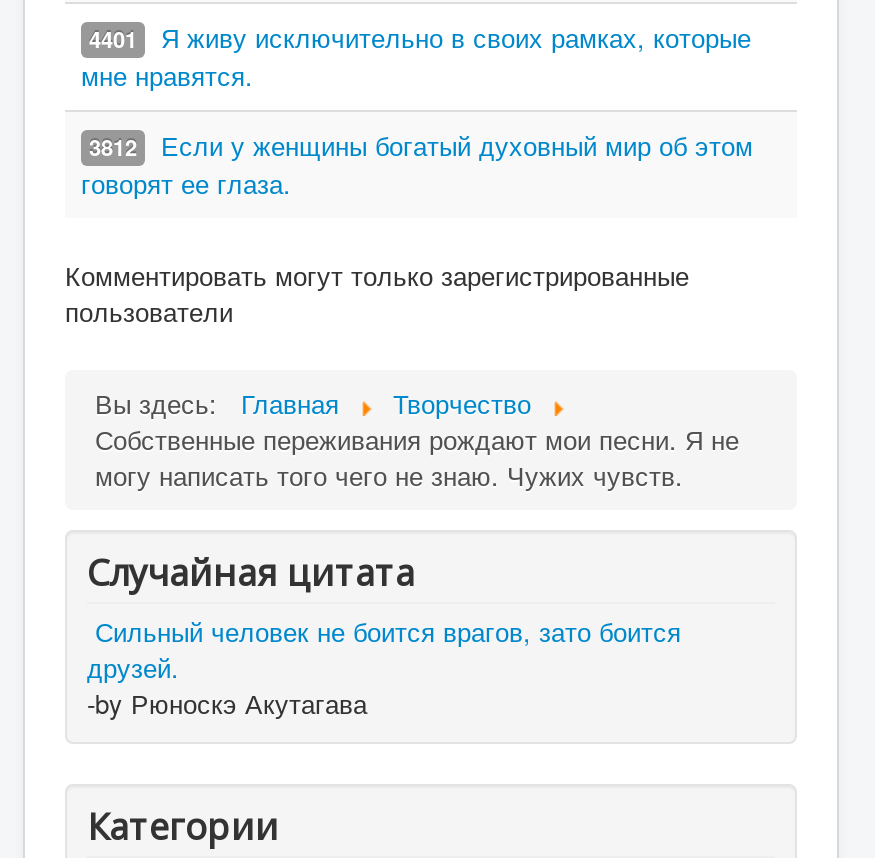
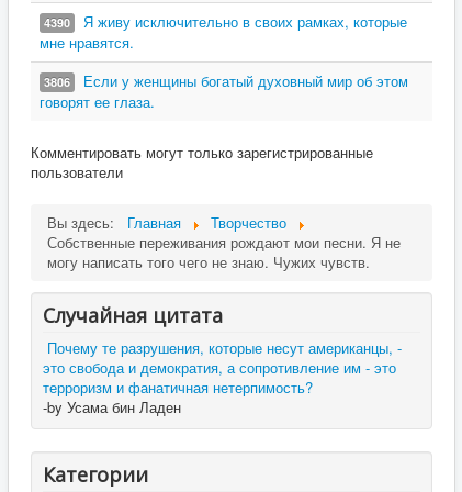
- 4401 Я живу исключительно в своих рамках, которые
+ 4390 Я живу исключительно в своих рамках, которые

- 3812 Если у женщины богатый духовный мир об этом
+ 3806 Если у женщины богатый духовный мир об этом

- Сильный человек не боится врагов, зато боится
- друзей.
- -by Рюноскэ Акутагава
+ Почему те разрушения, которые несут американцы, -
+ это свобода и демократия, а сопротивление им - это
+ терроризм и фанатичная нетерпимость?
+ -by Усама бин Ладен
